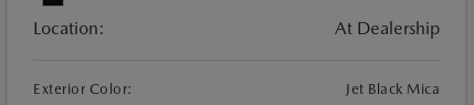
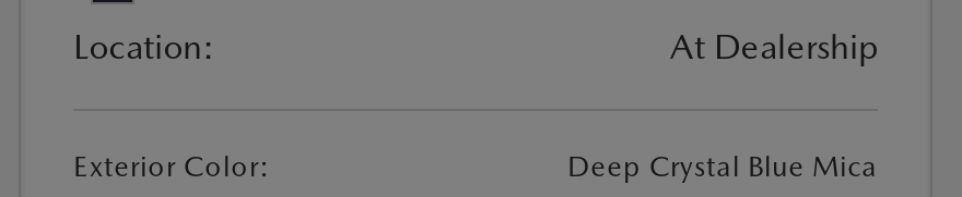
- Jet Black Mica
+ Deep Crystal Blue Mica
